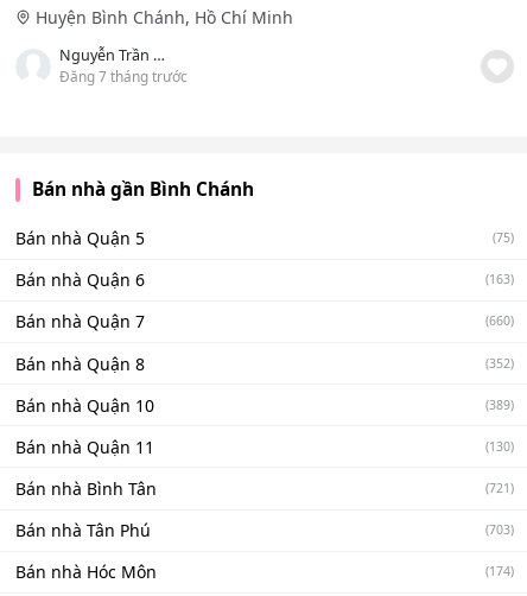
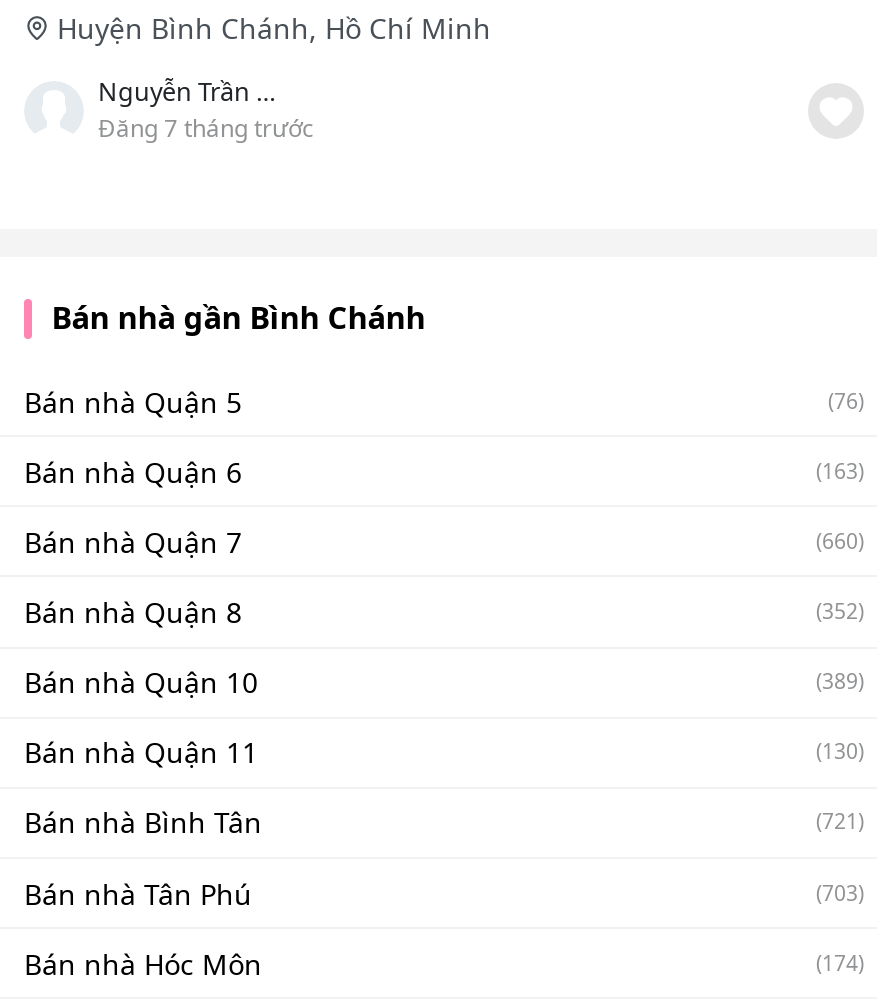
- (75)
+ (76)
